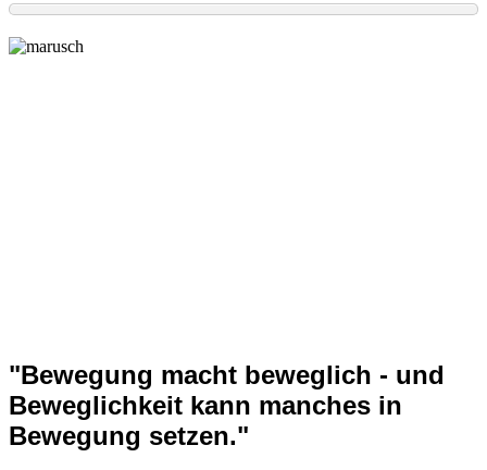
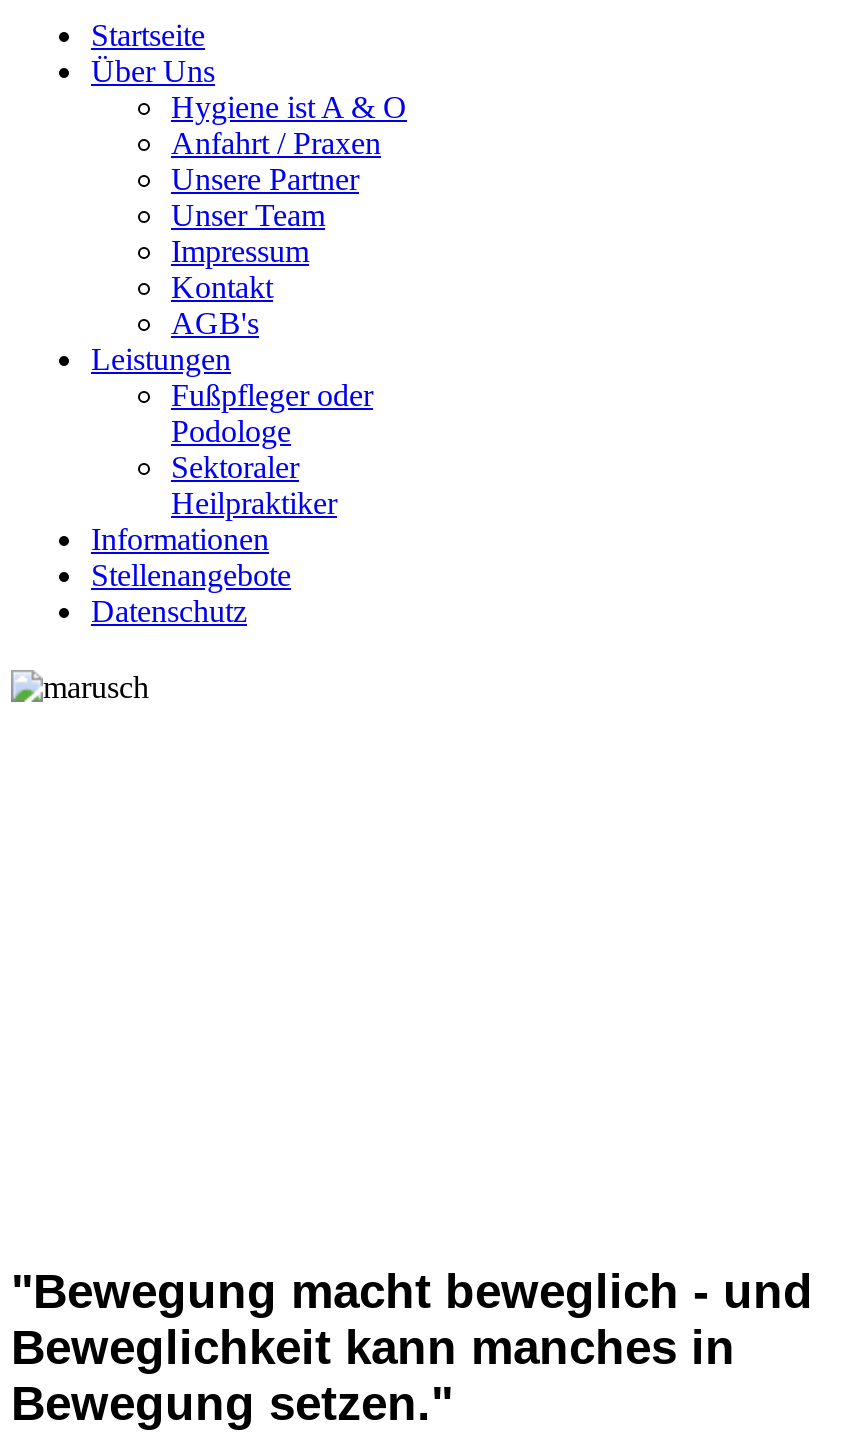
+ Startseite
+ Über Uns
+ Hygiene ist A & O
+ Anfahrt / Praxen
+ Unsere Partner
+ Unser Team
+ Impressum
+ Kontakt
+ AGB's
+ Leistungen
+ Fußpfleger oder
+ Podologe
+ Sektoraler
+ Heilpraktiker
+ Informationen
+ Stellenangebote
+ Datenschutz
